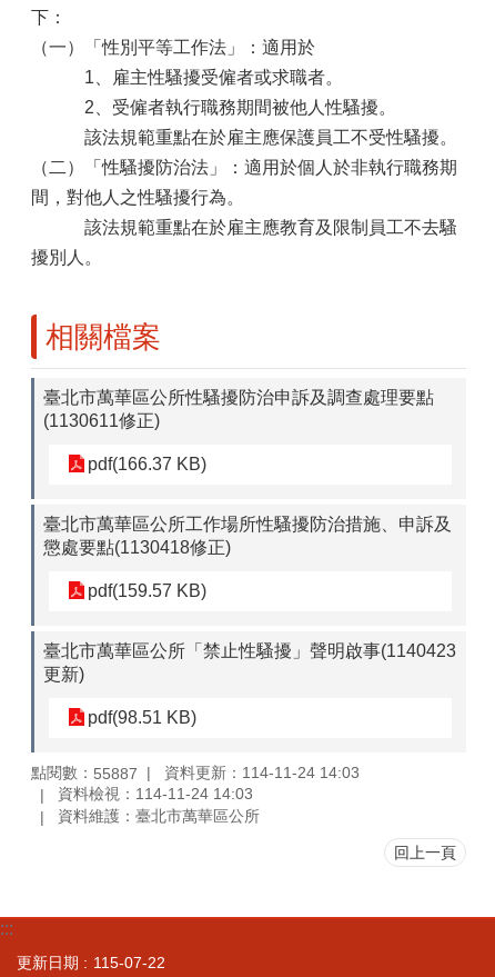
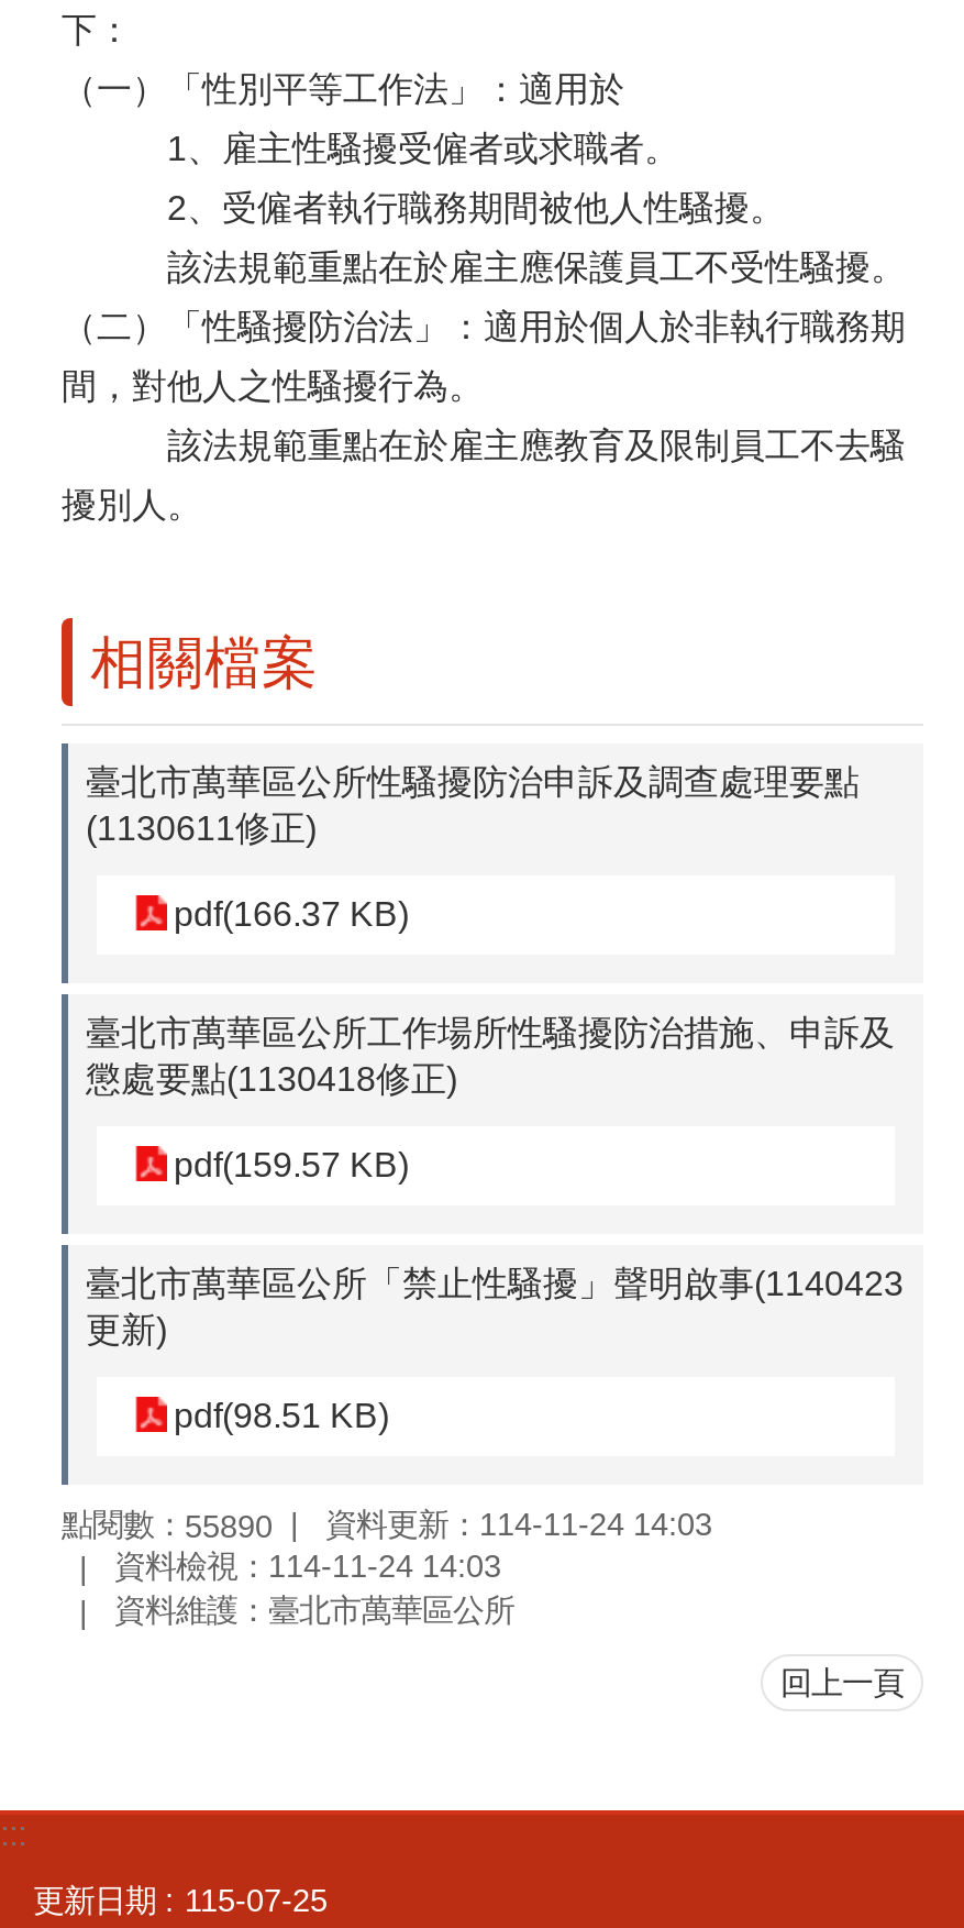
- 點閱數：55887 資料更新：114-11-24 14:03
+ 點閱數：55890 資料更新：114-11-24 14:03

- 更新日期 115-07-22
+ 更新日期 115-07-25
